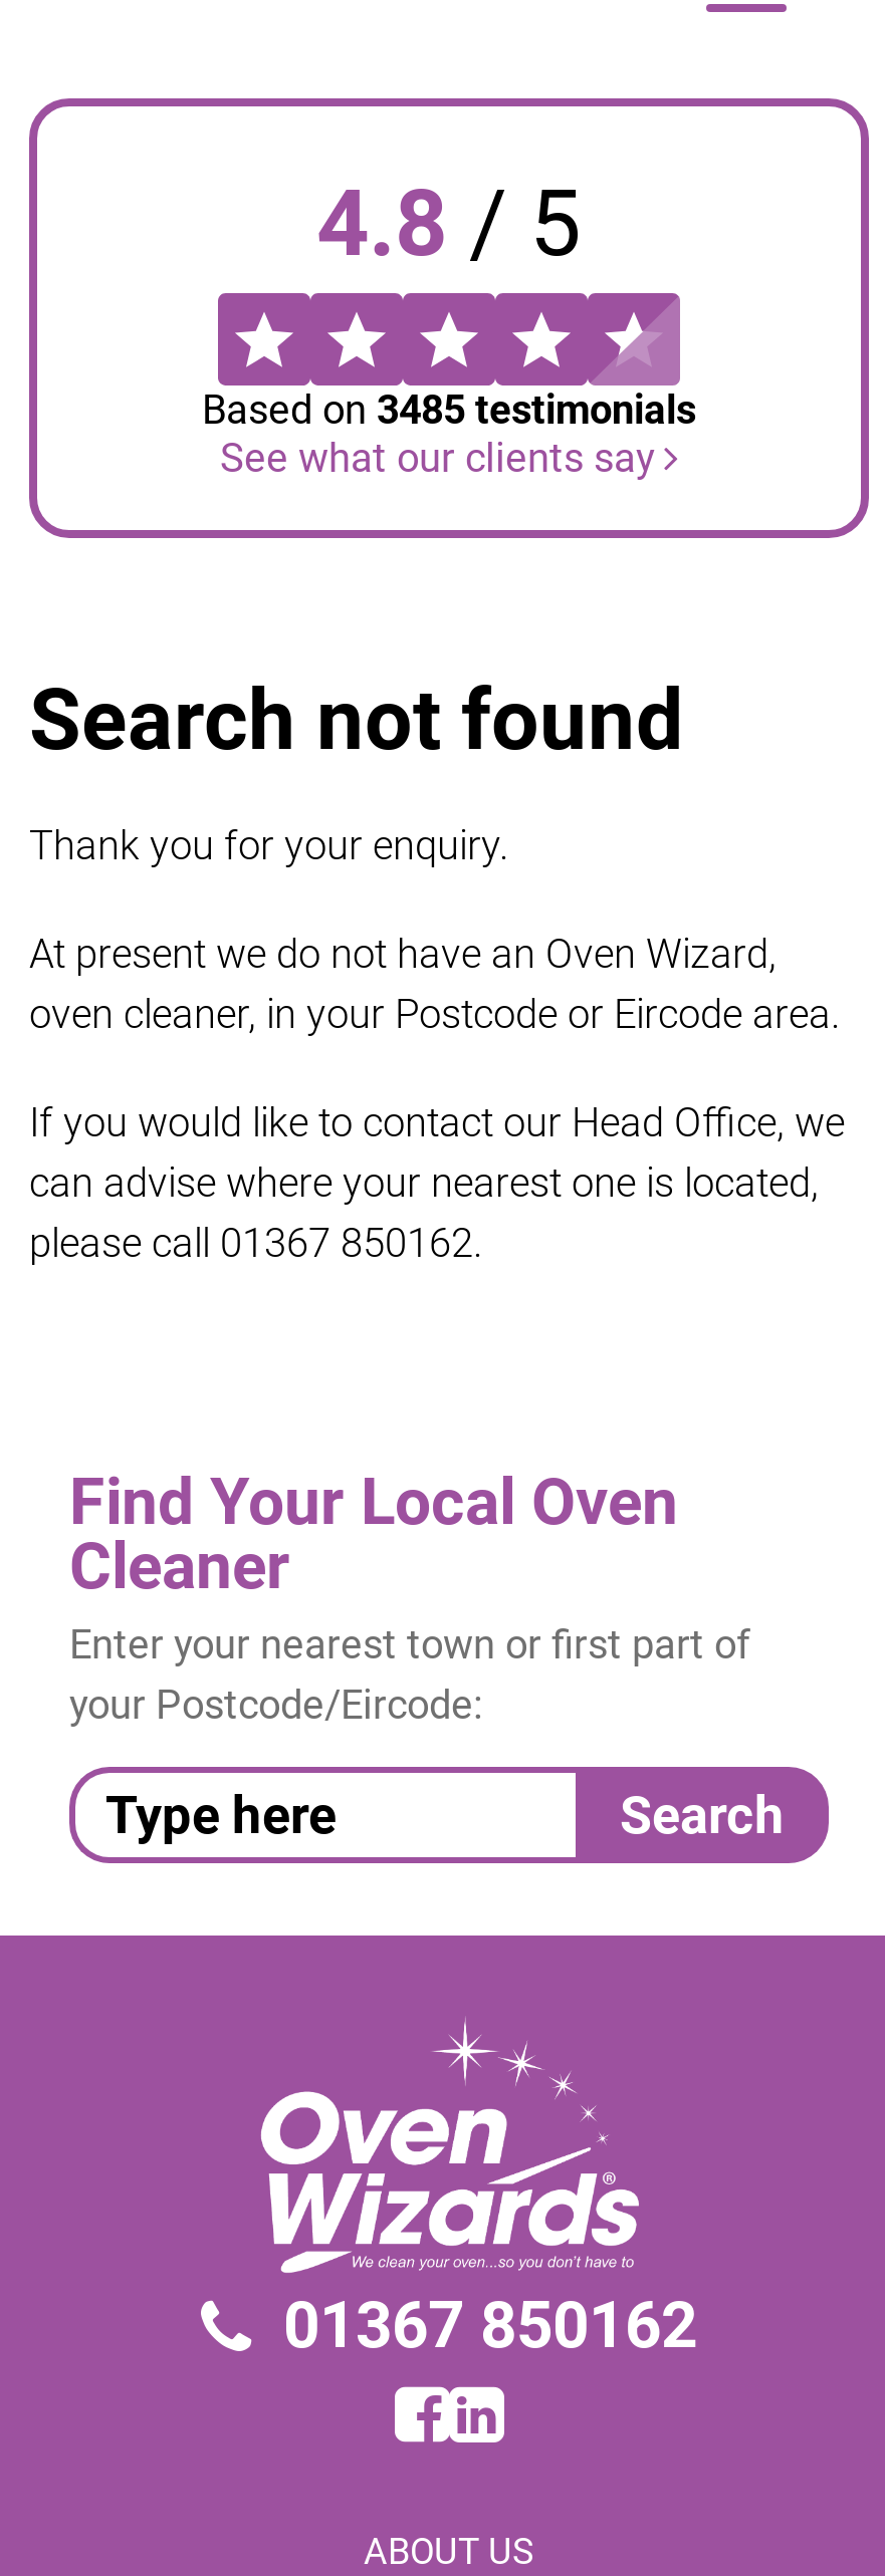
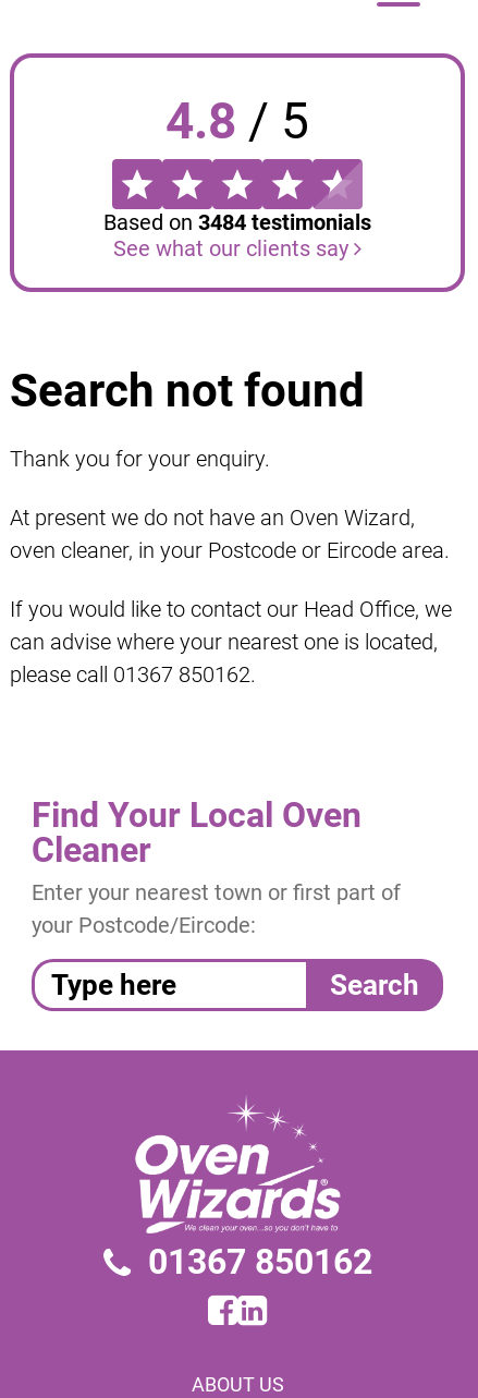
- Based on3485testimonials
+ Based on3484testimonials
